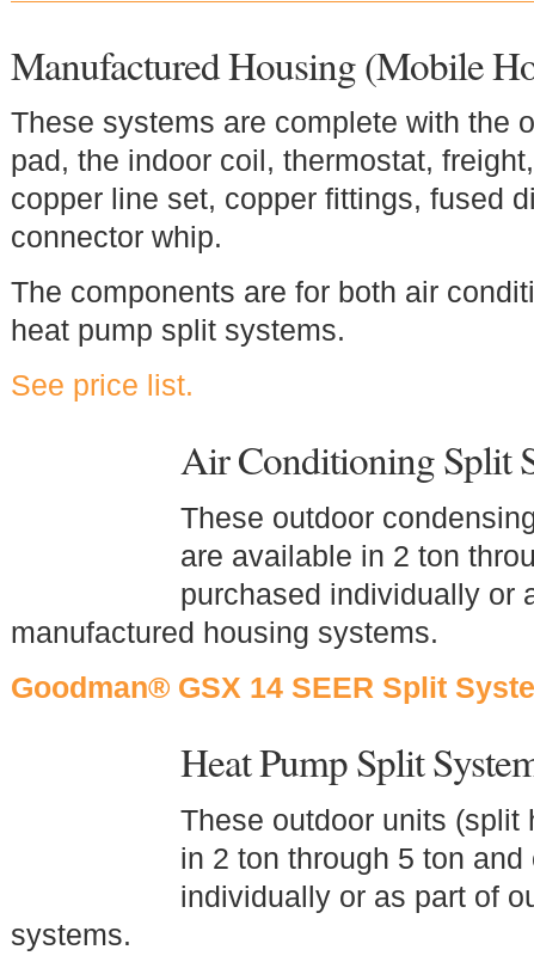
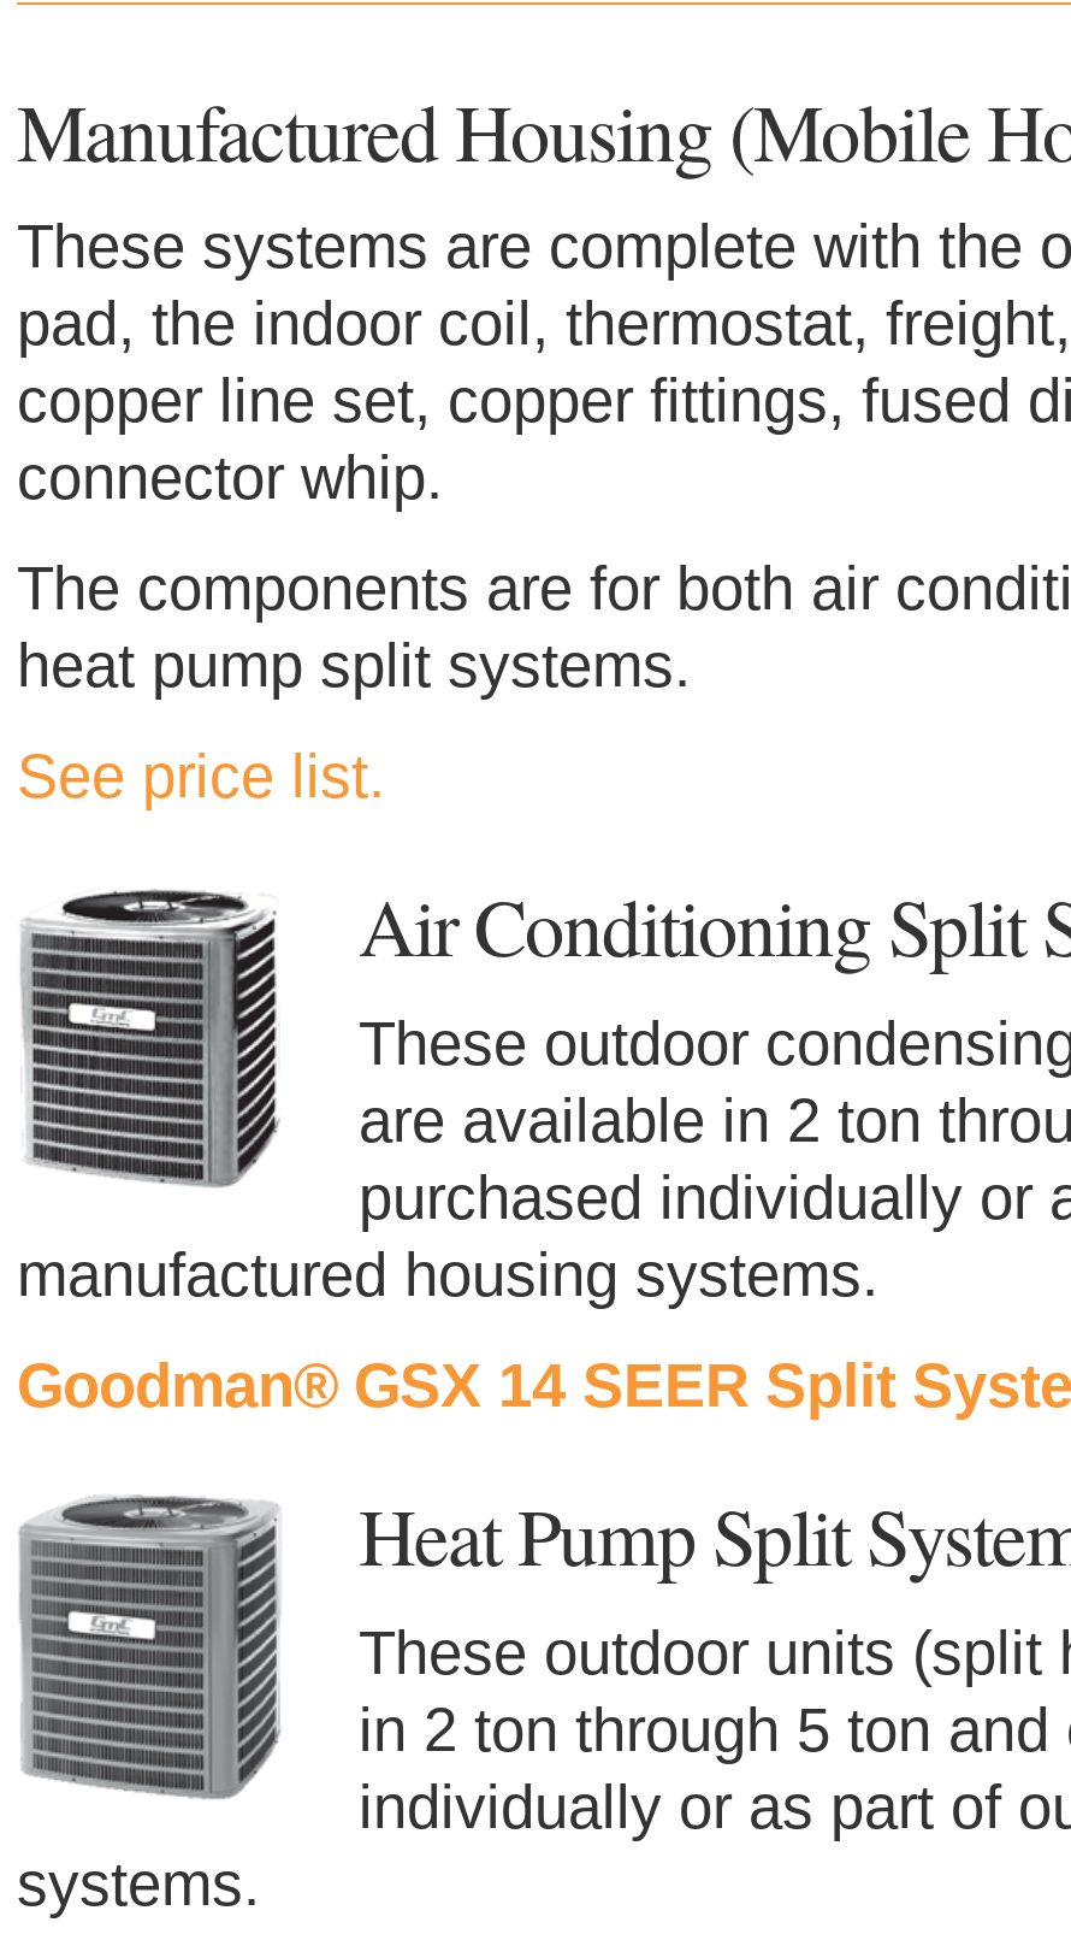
+ [image]

+ [image]
